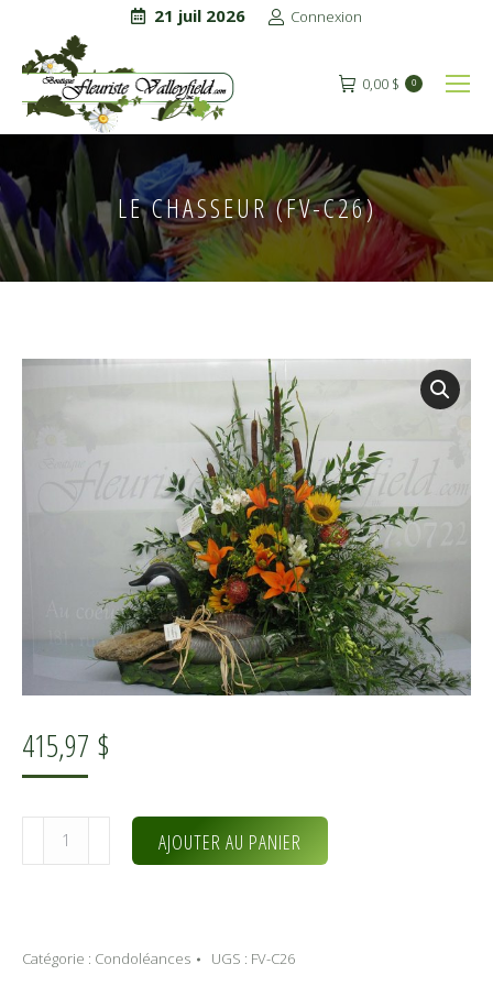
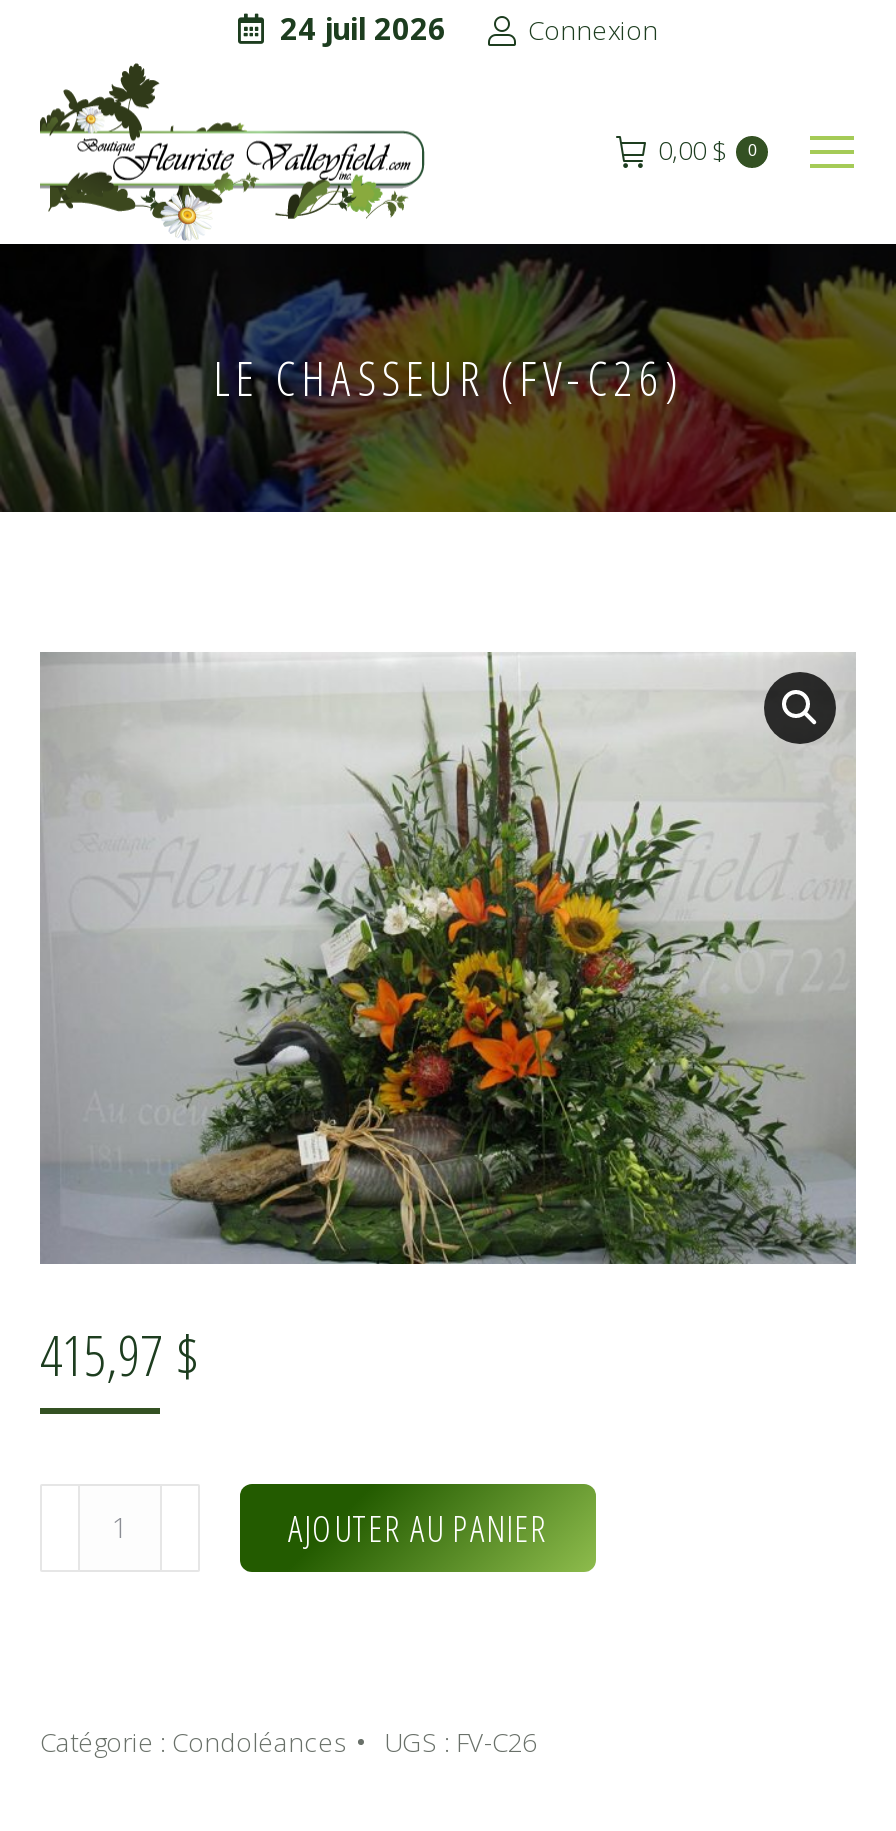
- 21 juil 2026
+ 24 juil 2026
